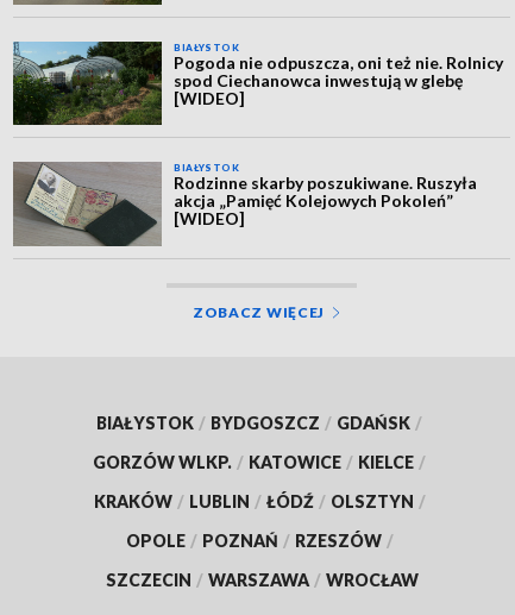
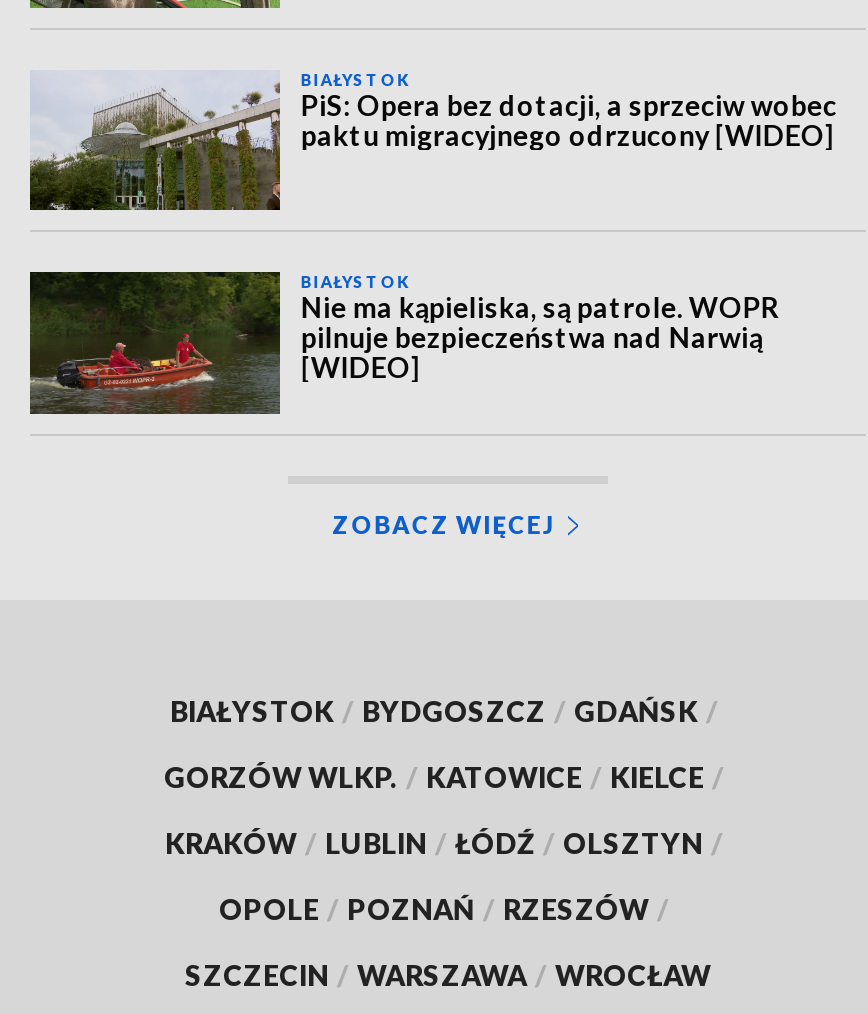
- [image]
- Pogoda nie odpuszcza, oni też nie. Rolnicy
- spod Ciechanowca inwestują w glebę
- [WIDEO]
+ [image]
+ PiS: Opera bez dotacji, a sprzeciw wobec
+ paktu migracyjnego odrzucony [WIDEO]

- [image]
- Rodzinne skarby poszukiwane. Ruszyła
- akcja „Pamięć Kolejowych Pokoleń”
+ [image]
+ Nie ma kąpieliska, są patrole. WOPR
+ pilnuje bezpieczeństwa nad Narwią
